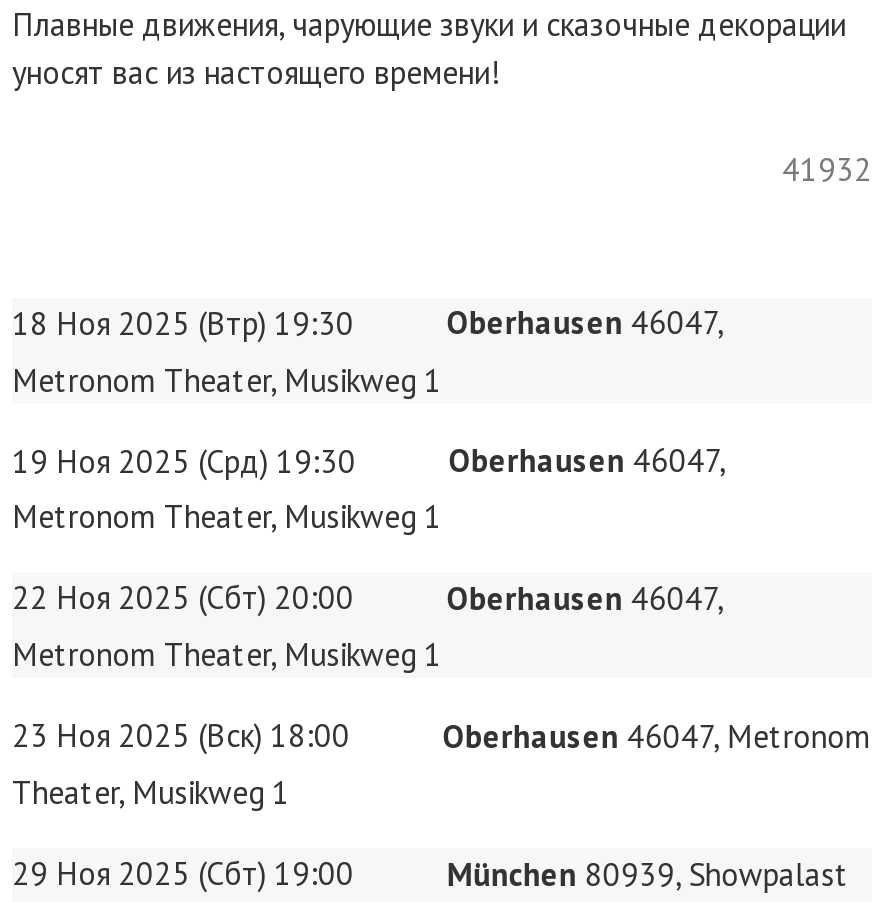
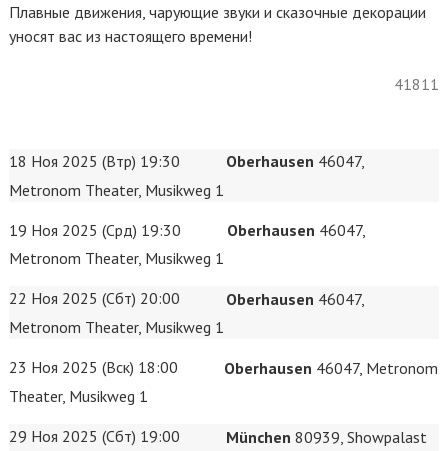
- 41932
+ 41811
